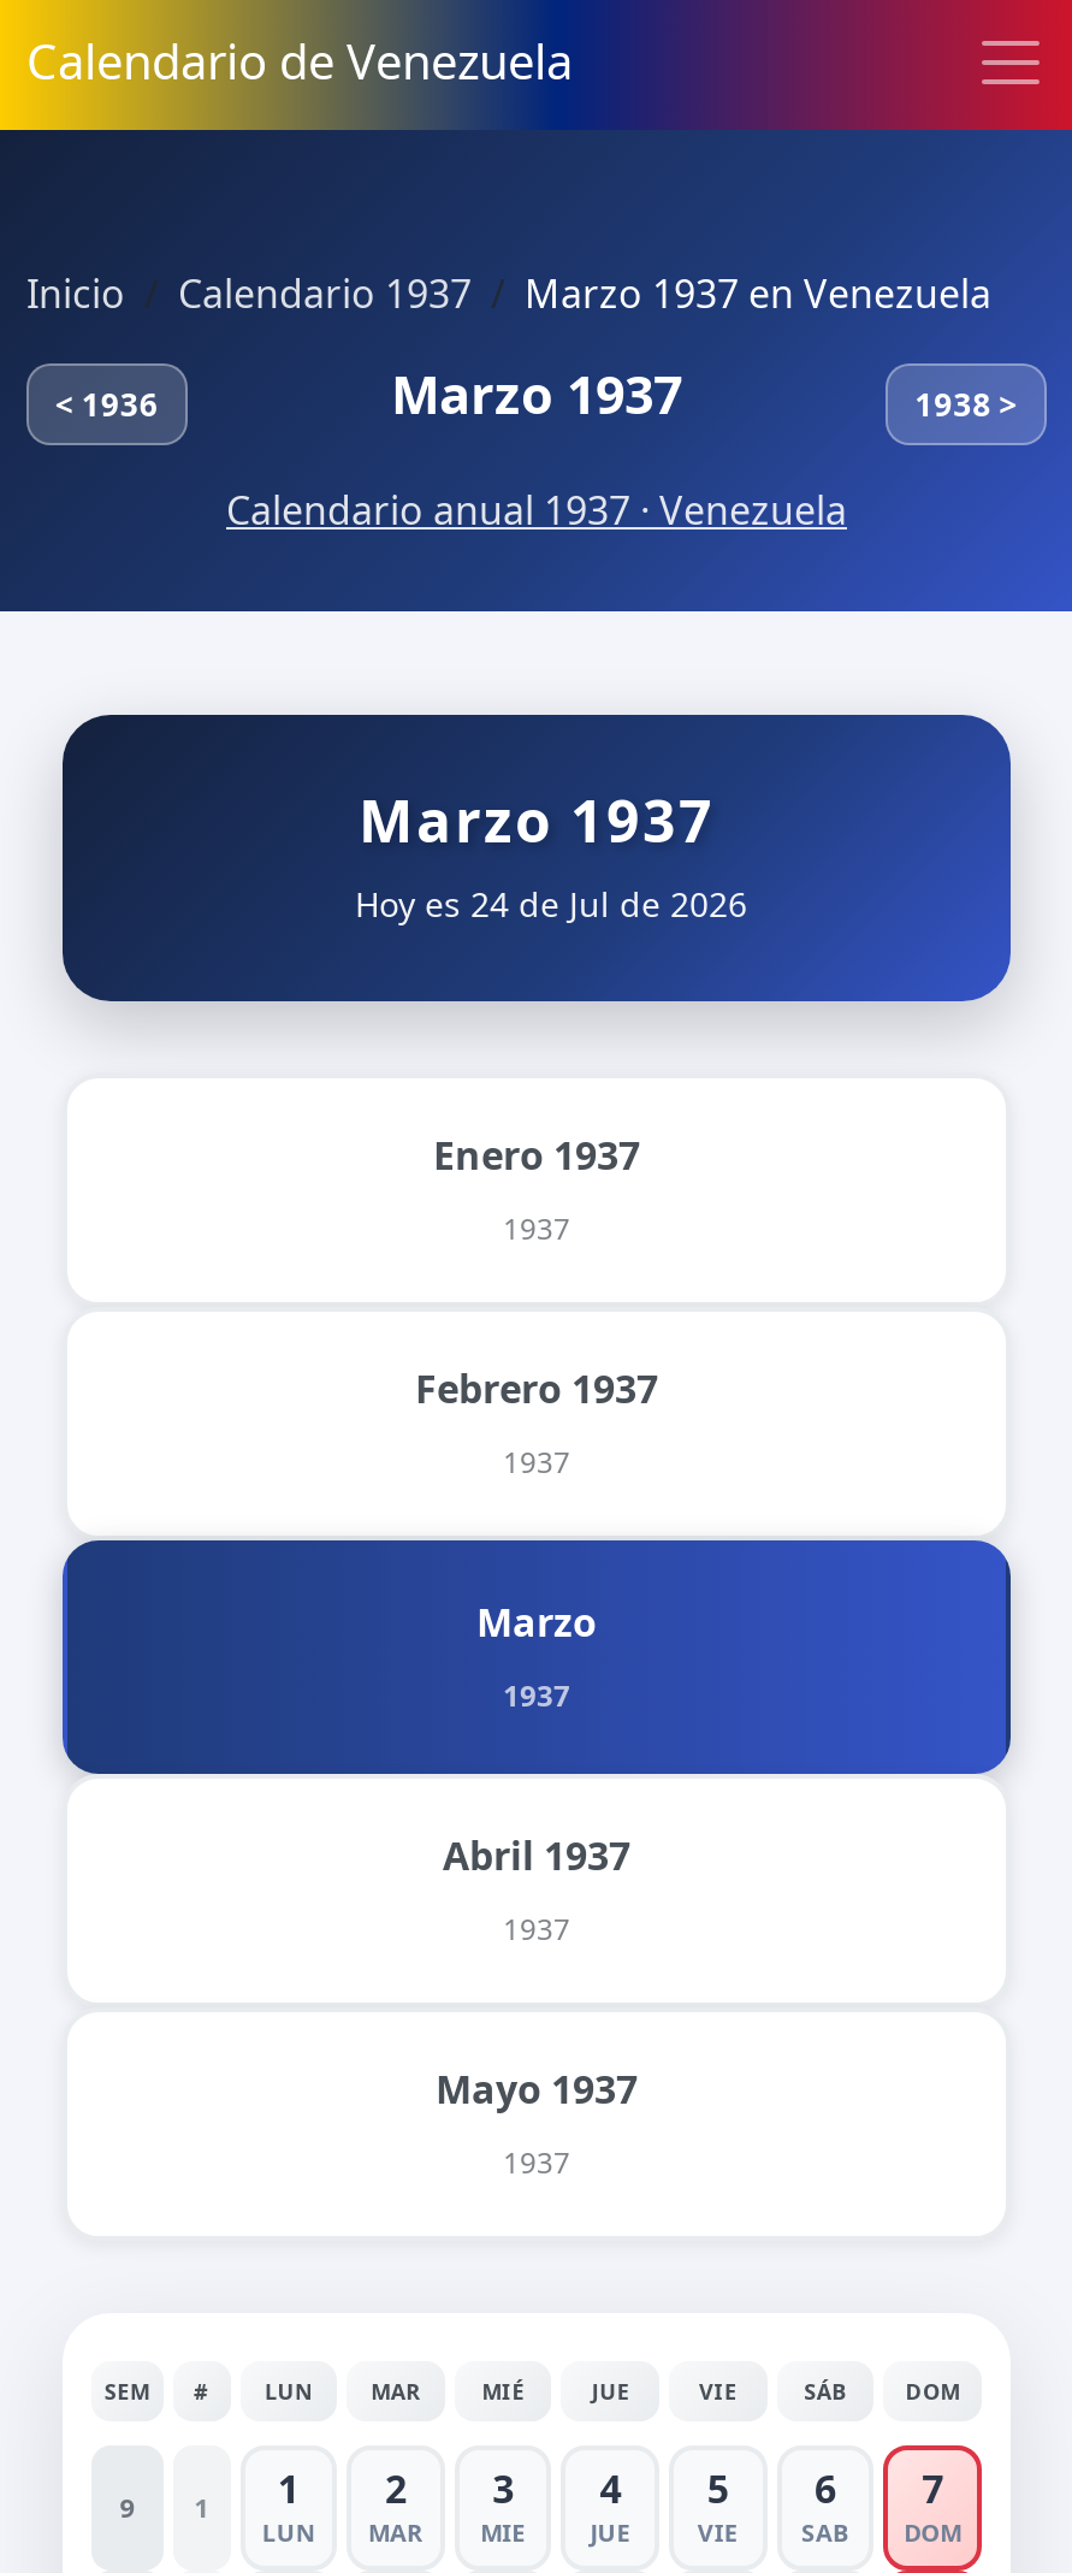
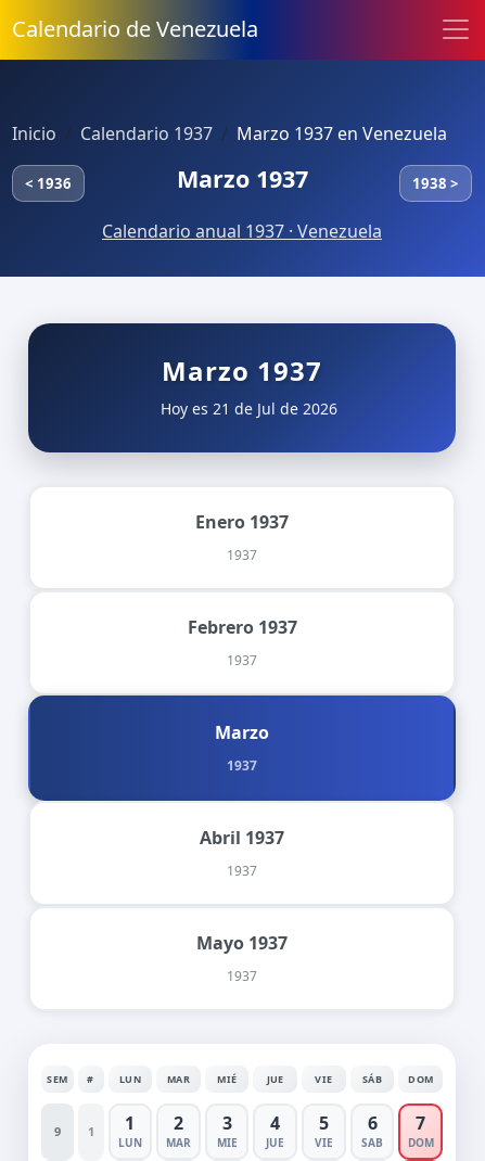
- Hoy es 24 de Jul de 2026
+ Hoy es 21 de Jul de 2026
